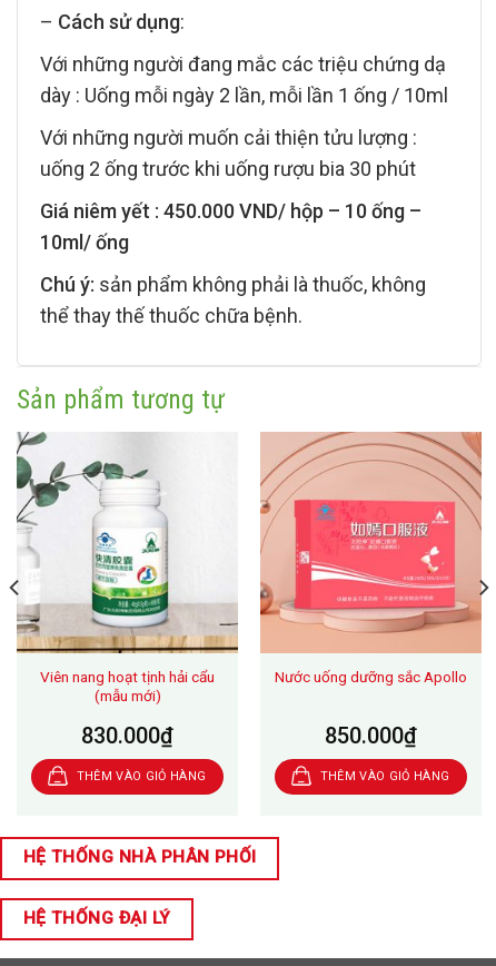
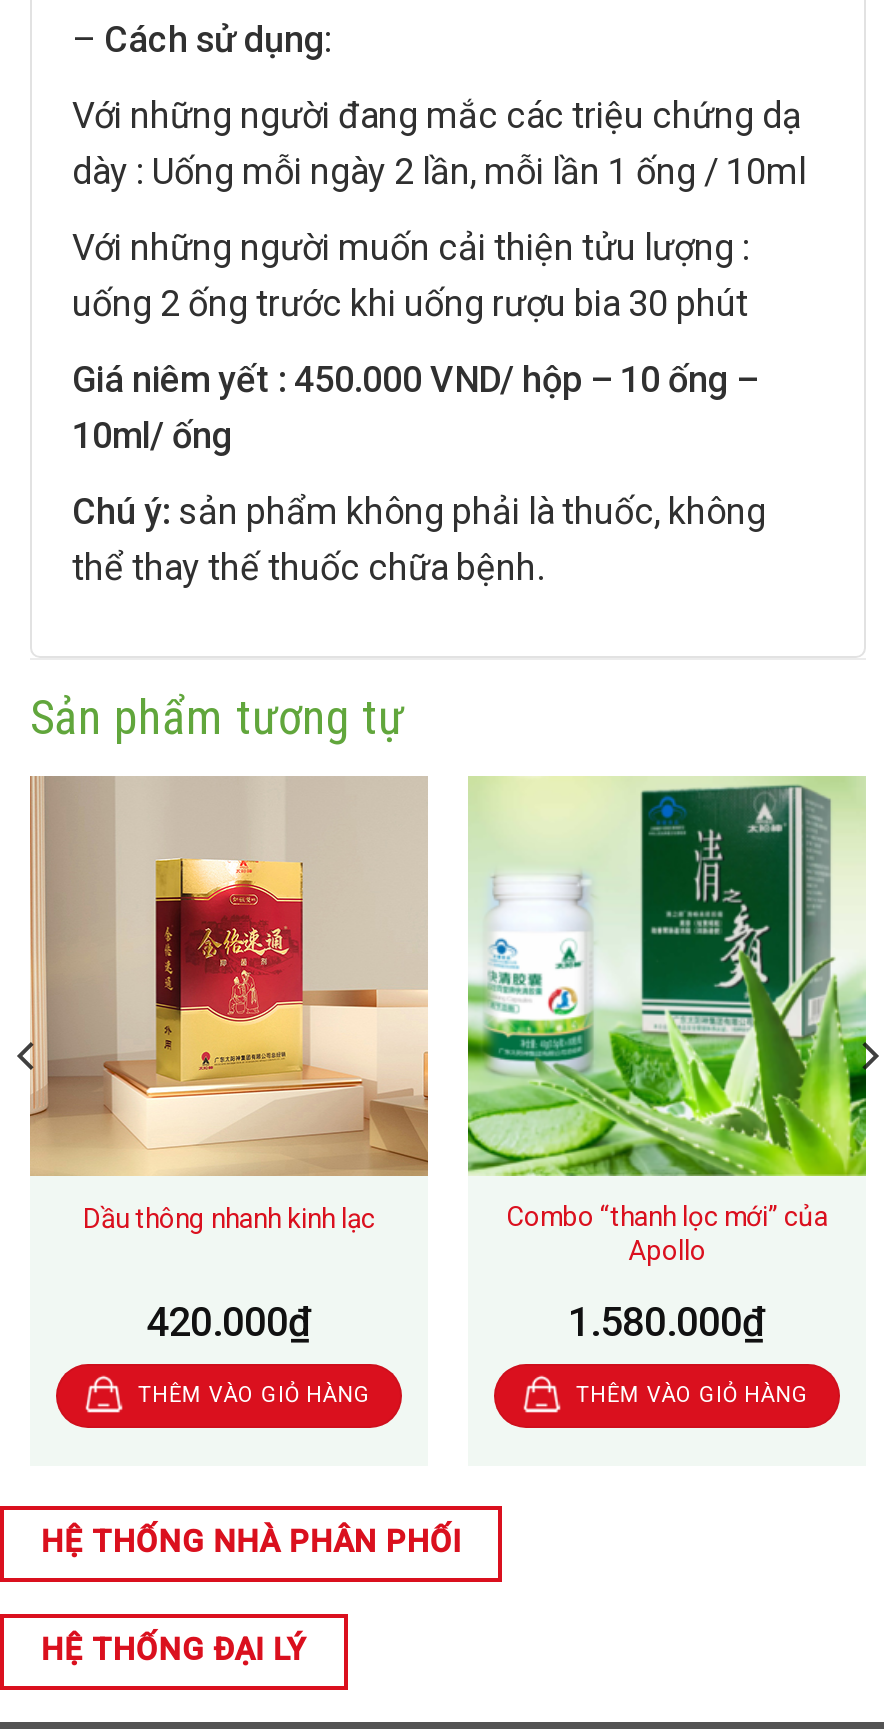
- [image]
- Viên nang hoạt tịnh hải cẩu
- (mẫu mới)
+ [image]
+ Dầu thông nhanh kinh lạc

- [image]
- Nước uống dưỡng sắc Apollo
+ [image]
+ Combo “thanh lọc mới” của
+ Apollo

- 830.000₫
+ 420.000₫

- 850.000₫
+ 1.580.000₫
